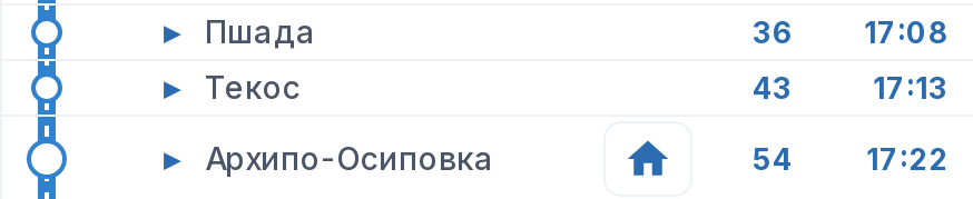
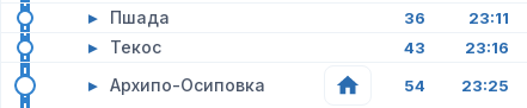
- 17:08
+ 23:11

- 17:13
+ 23:16

- 17:22
+ 23:25
